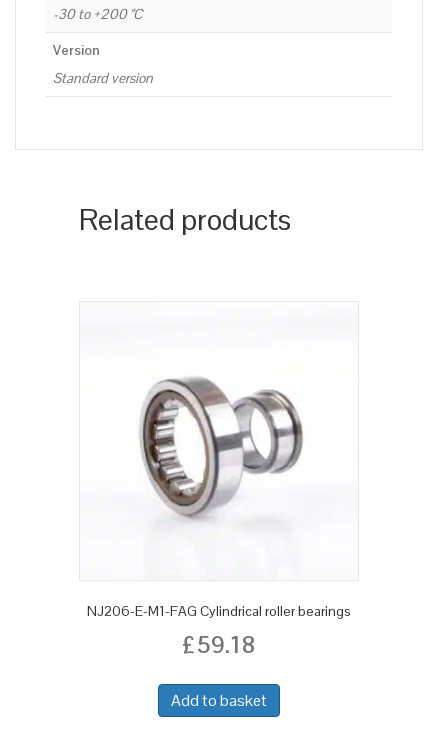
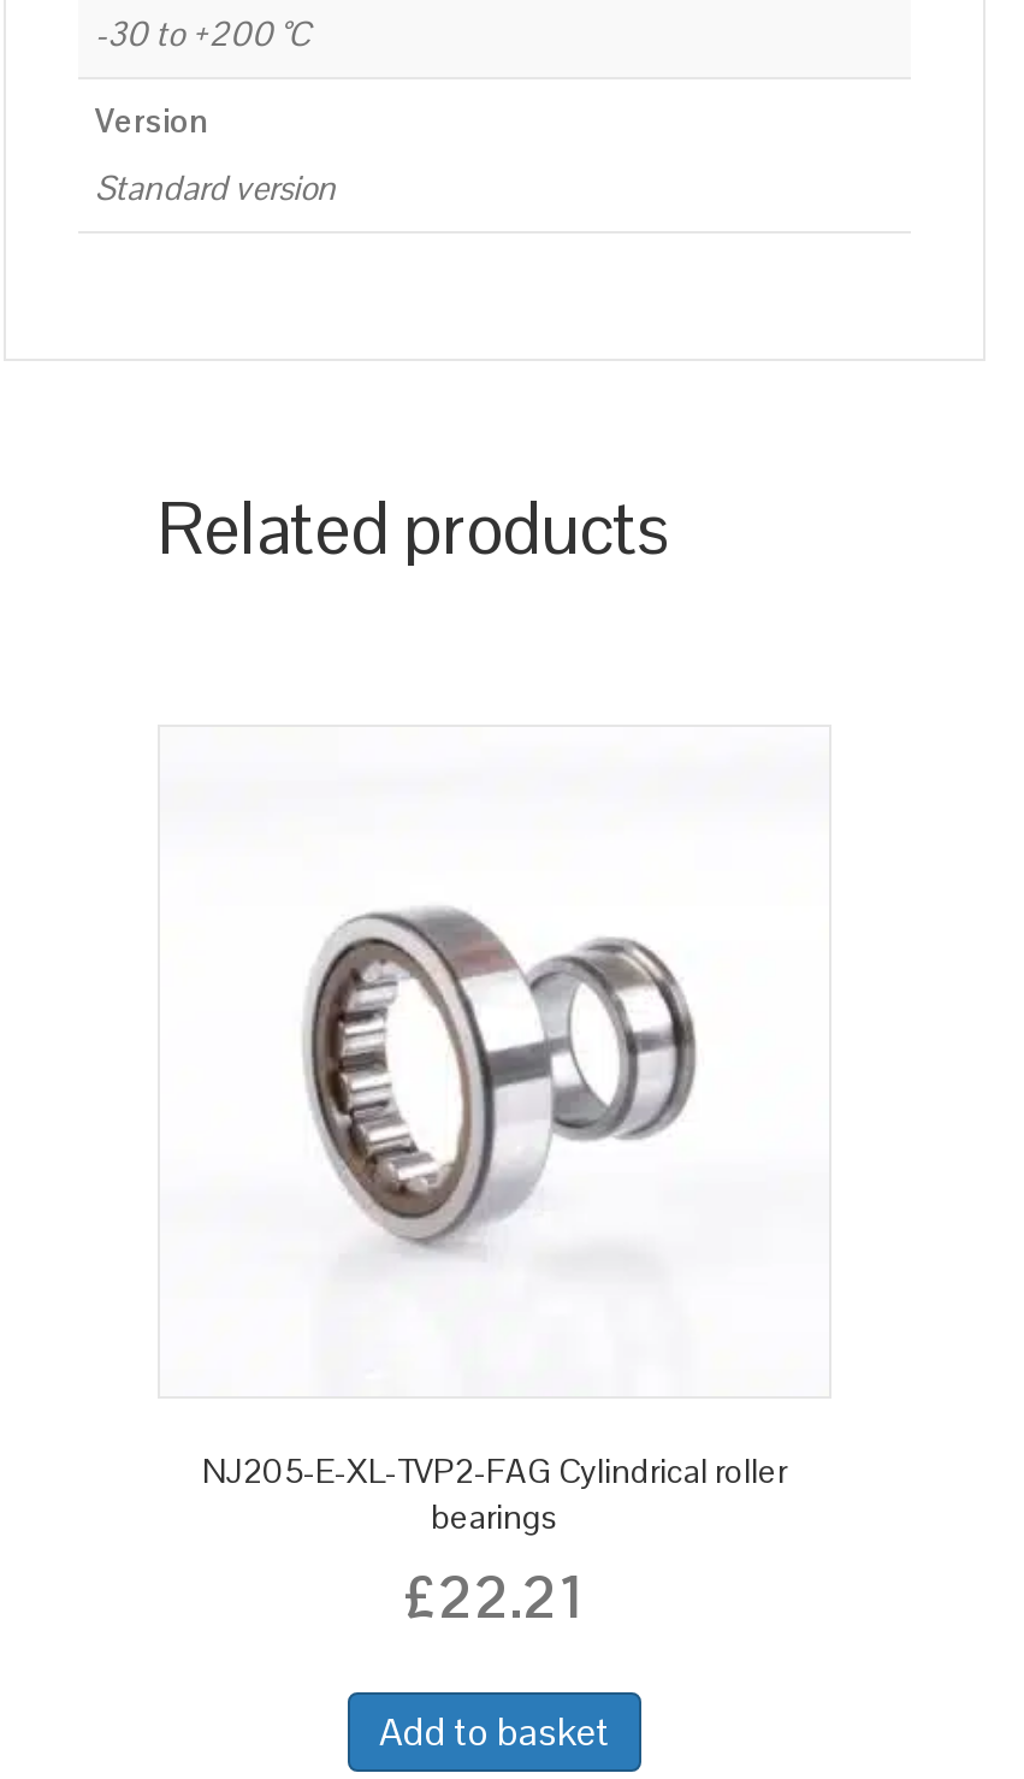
- NJ206-E-M1-FAG Cylindrical roller bearings
- £59.18
+ NJ205-E-XL-TVP2-FAG Cylindrical roller
+ bearings
+ £22.21
